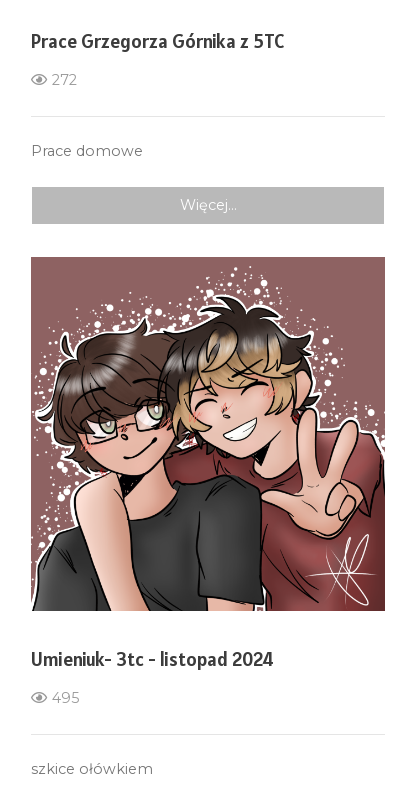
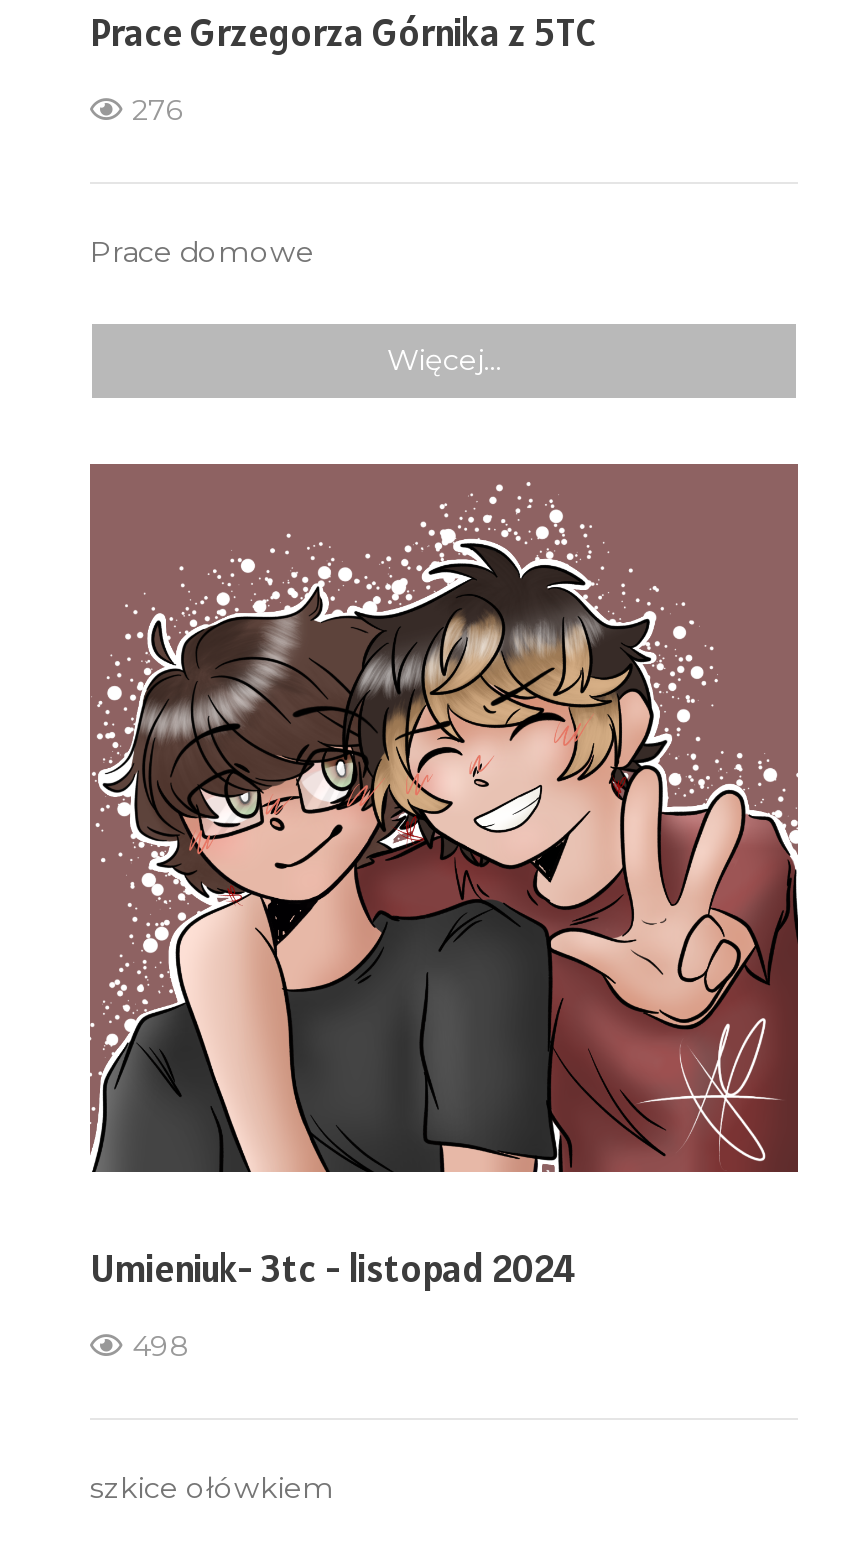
- 272
+ 276

- 495
+ 498
